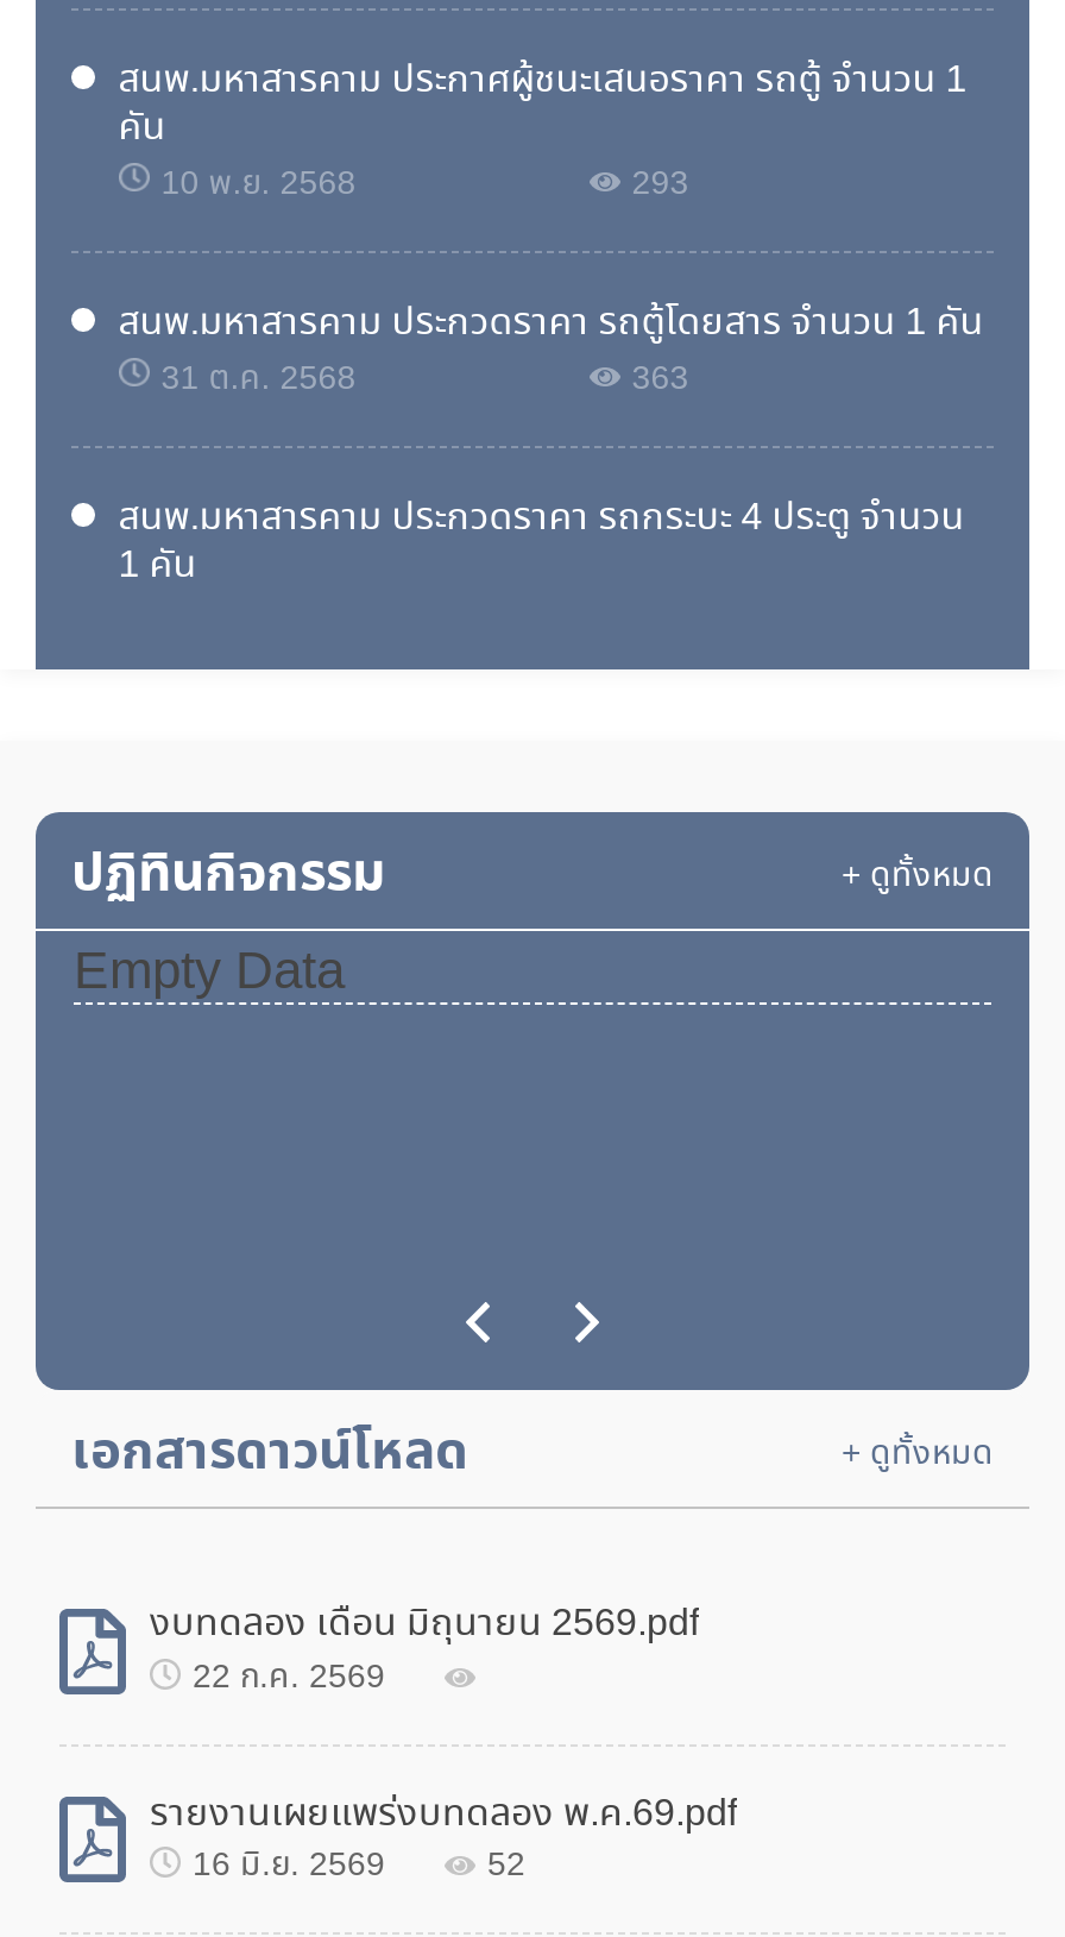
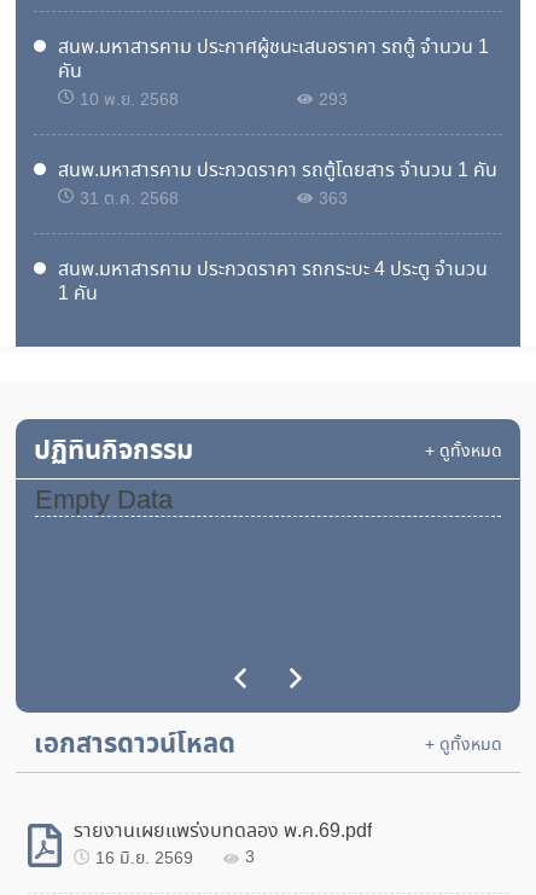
- งบทดลอง เดือน มิถุนายน 2569.pdf
- 22 ก.ค. 2569

- 52
+ 3
